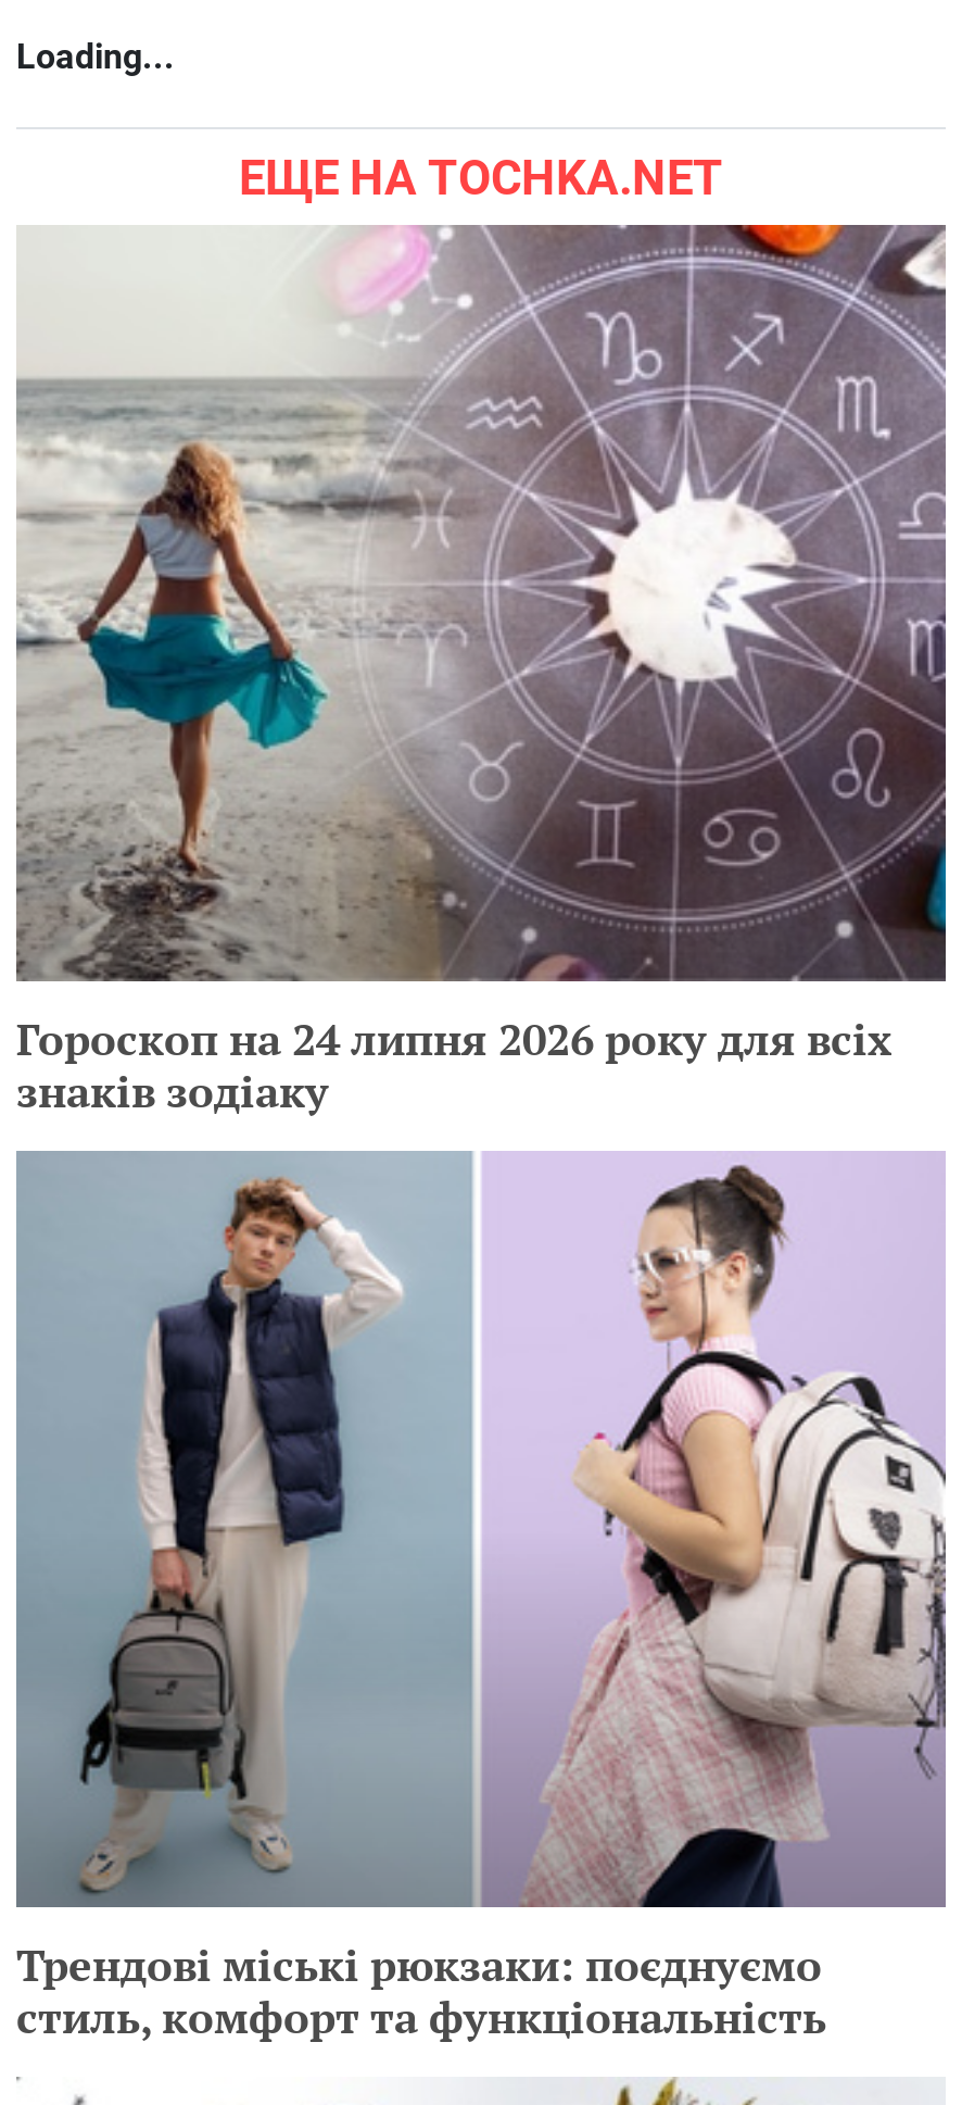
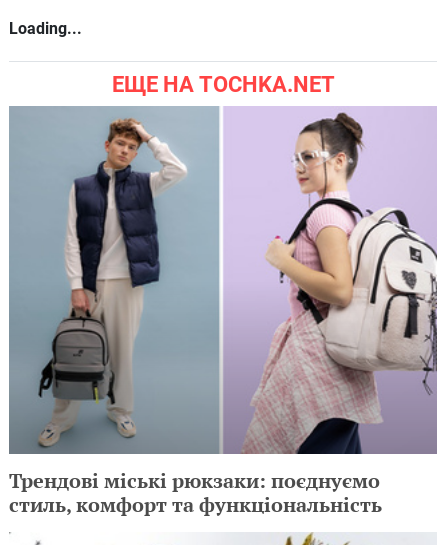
- [image]
- Гороскоп на 24 липня 2026 року для всіх
- знаків зодіаку
